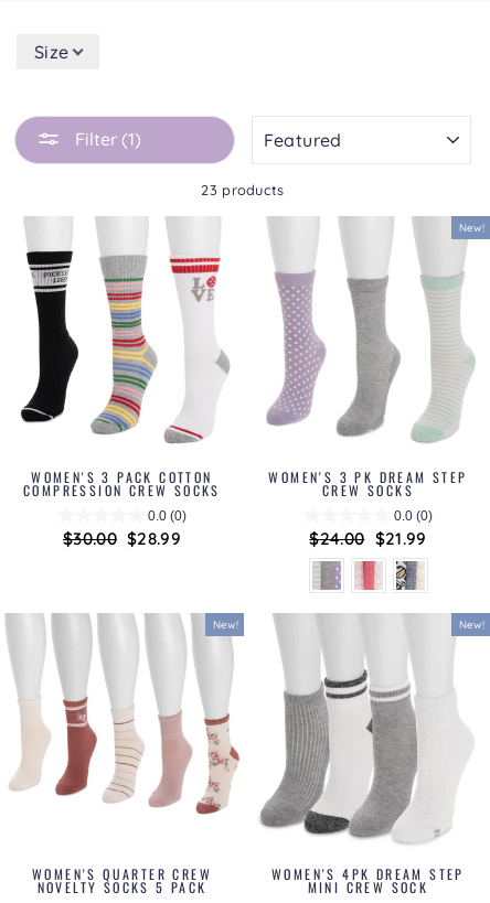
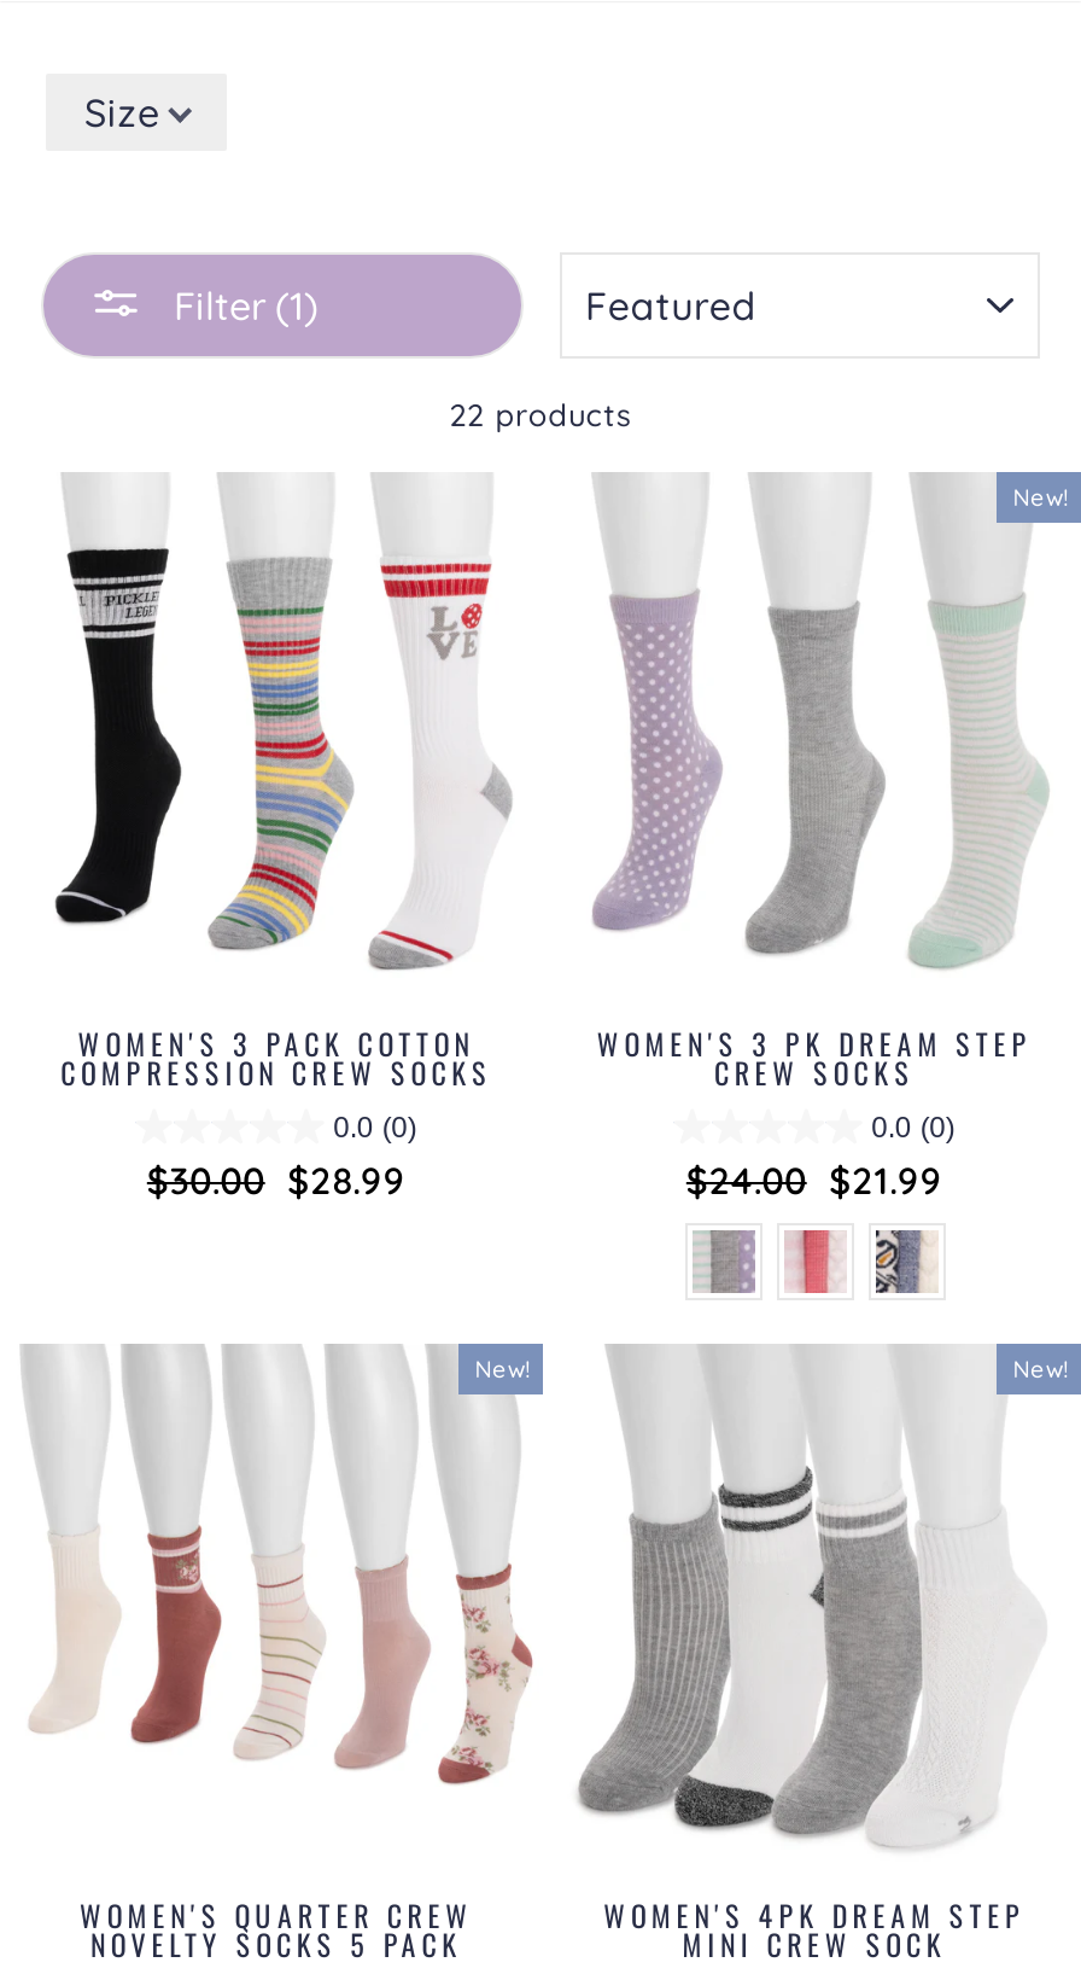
- 23 products
+ 22 products
